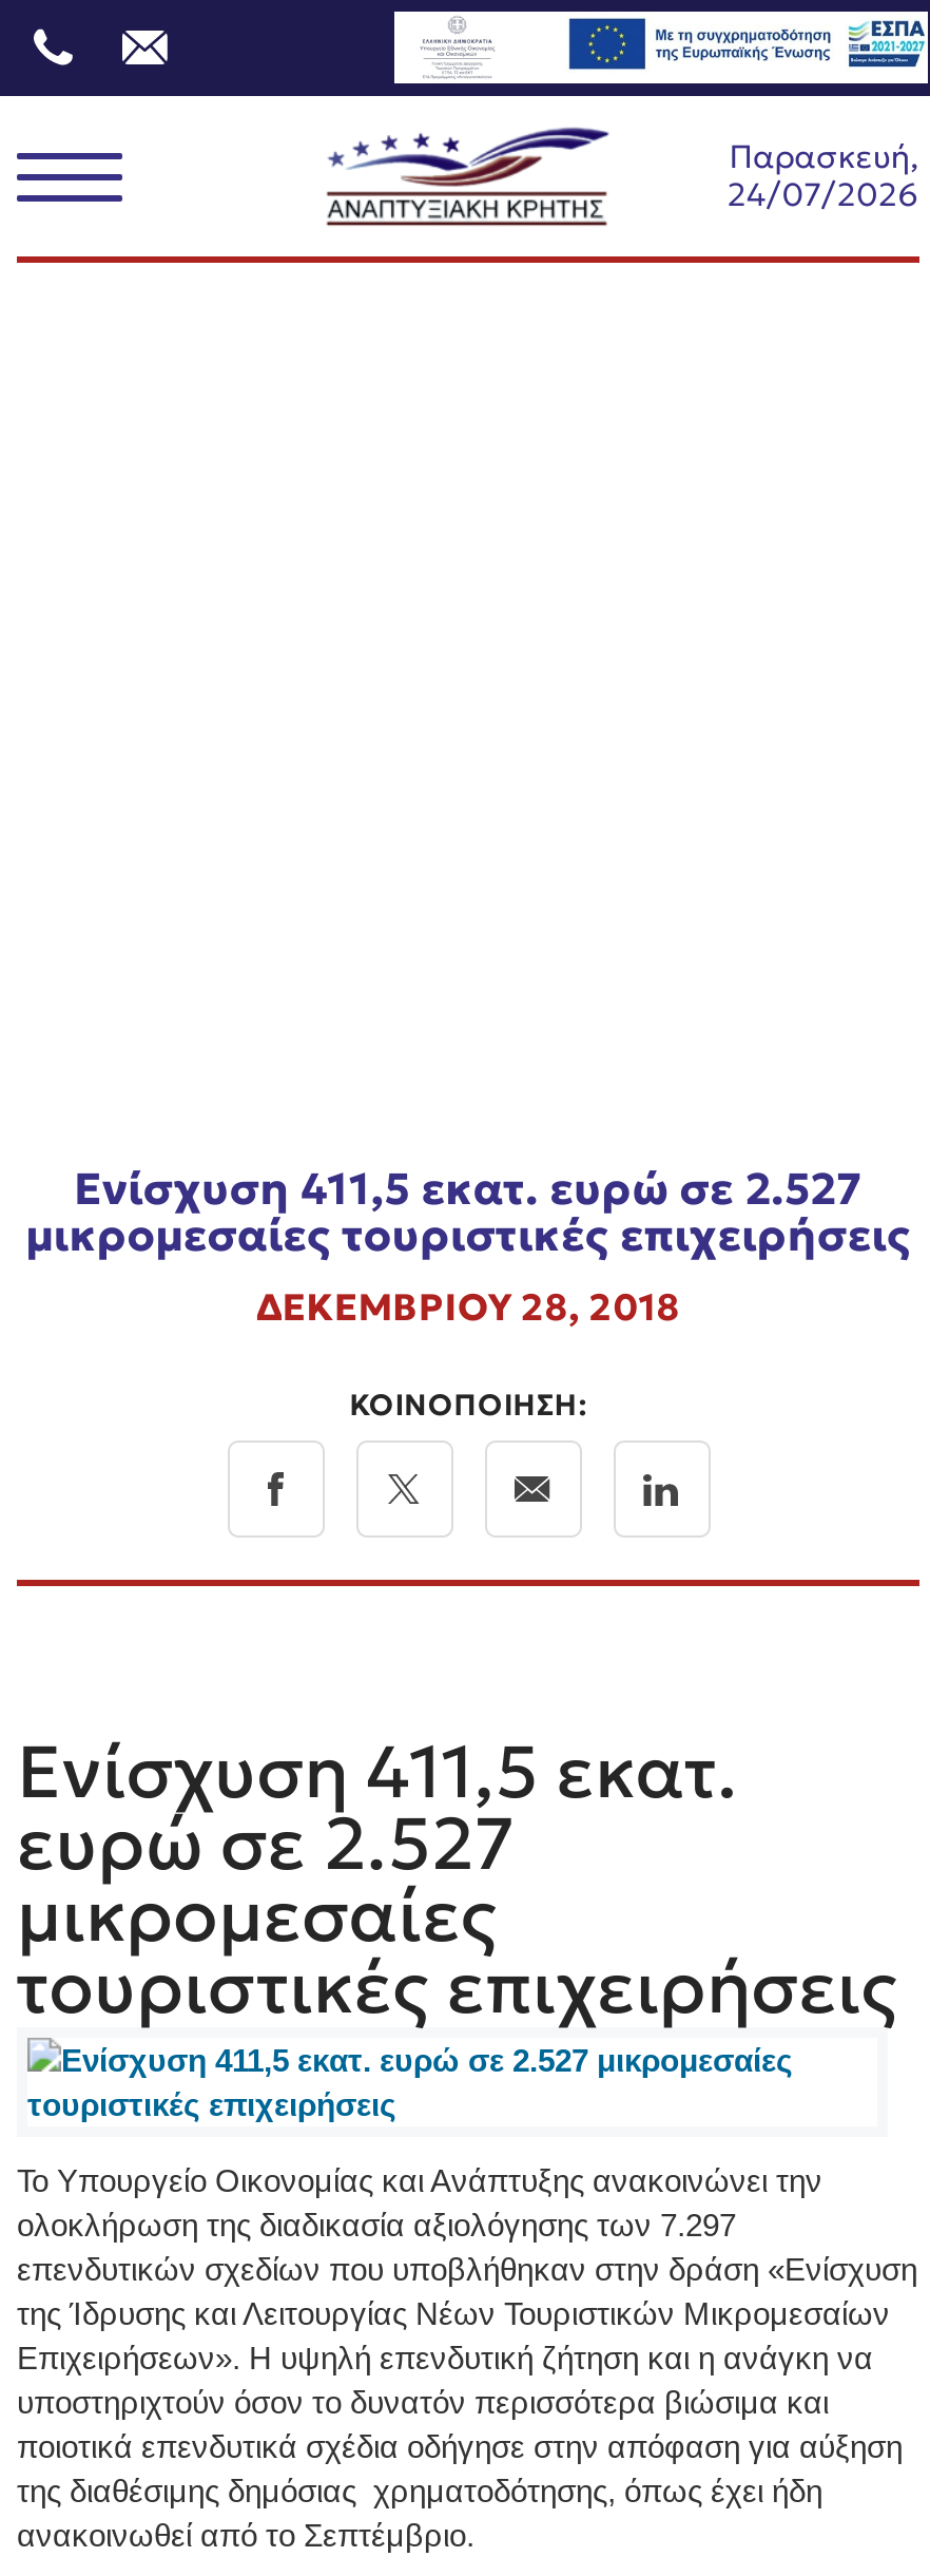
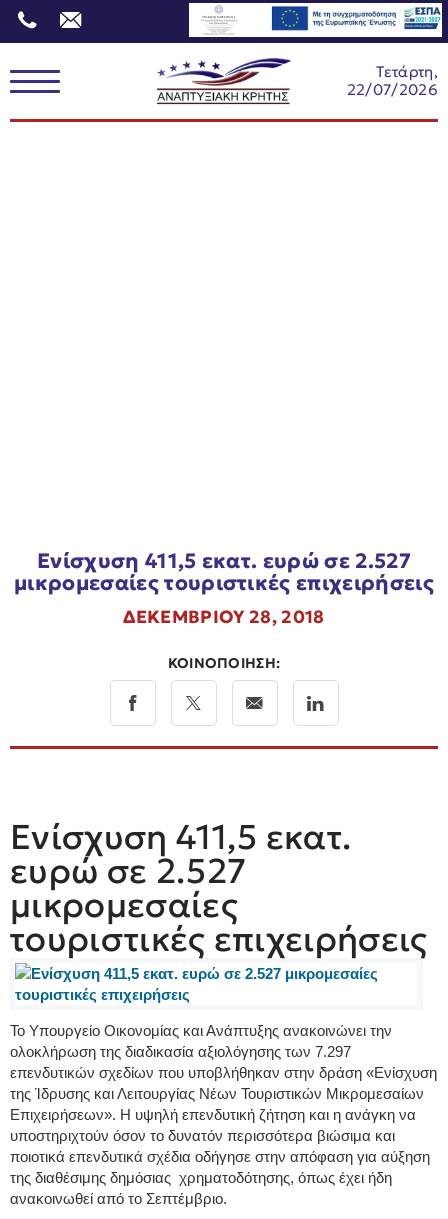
- Παρασκευή,
- 24/07/2026
+ Τετάρτη,
+ 22/07/2026
